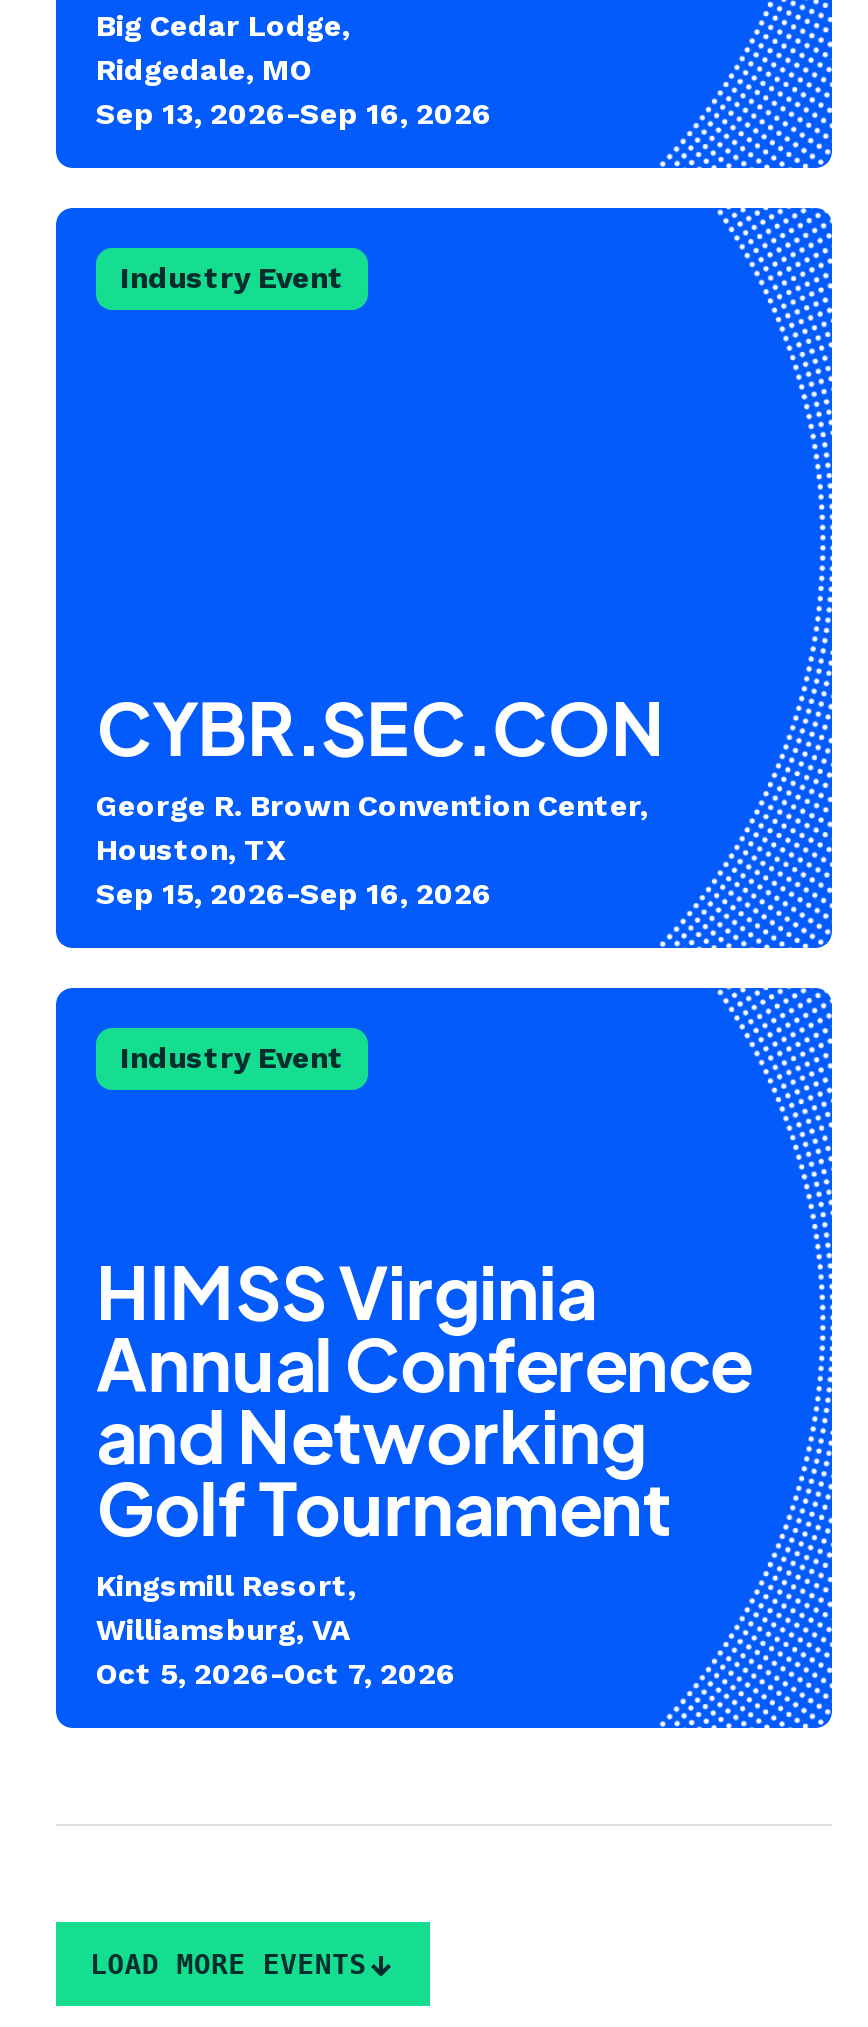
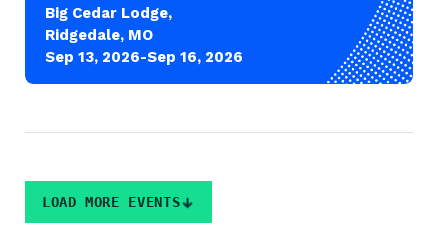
- [image]
- Industry Event

- CYBR.SEC.CON
- George R. Brown Convention Center,
- Houston, TX
- Sep 15, 2026-Sep 16, 2026

- [image]
- Industry Event
- HIMSS Virginia
- Annual Conference
- and Networking
- Golf Tournament
- Kingsmill Resort,
- Williamsburg, VA
- Oct 5, 2026-Oct 7, 2026
